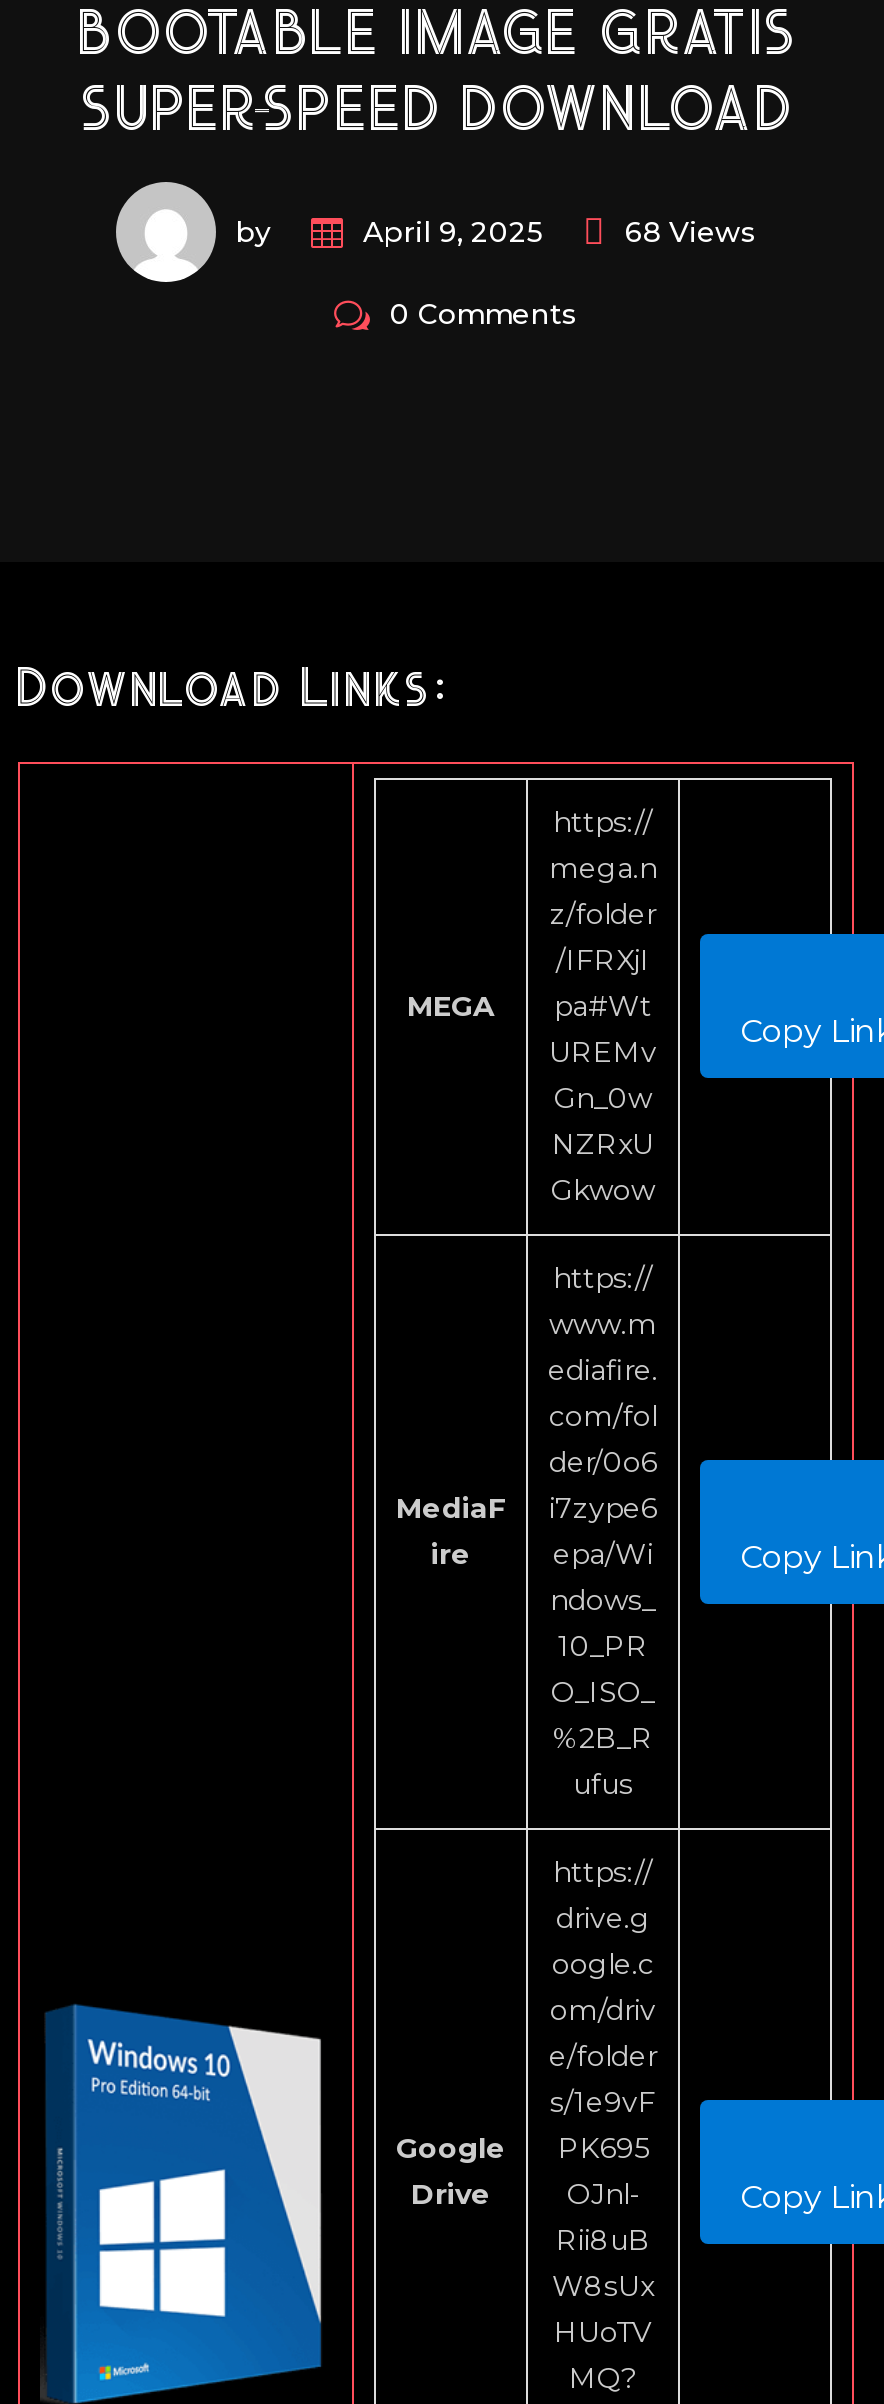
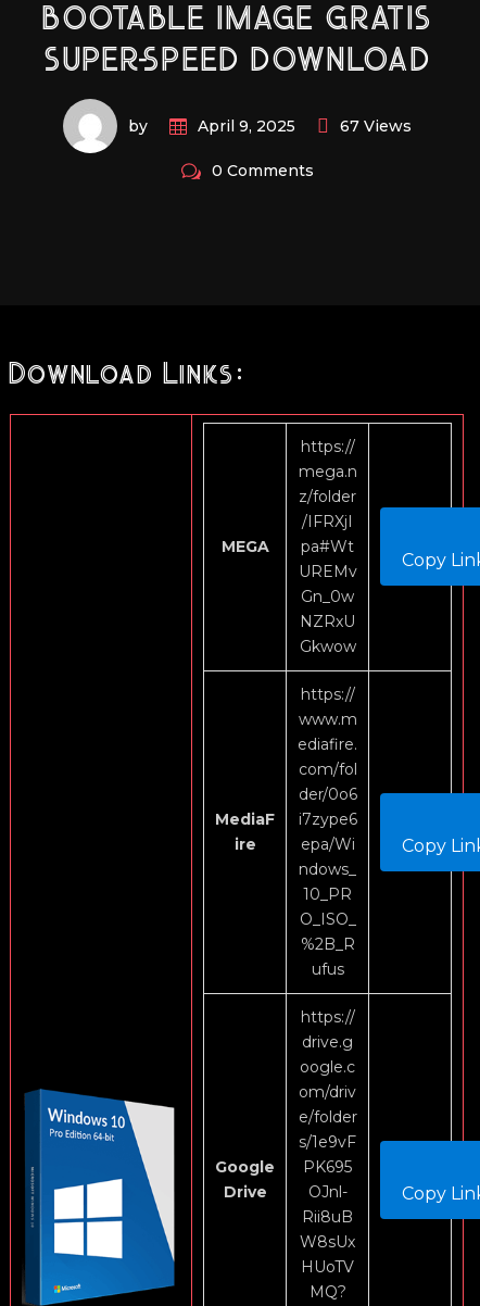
- 68 Views
+ 67 Views
